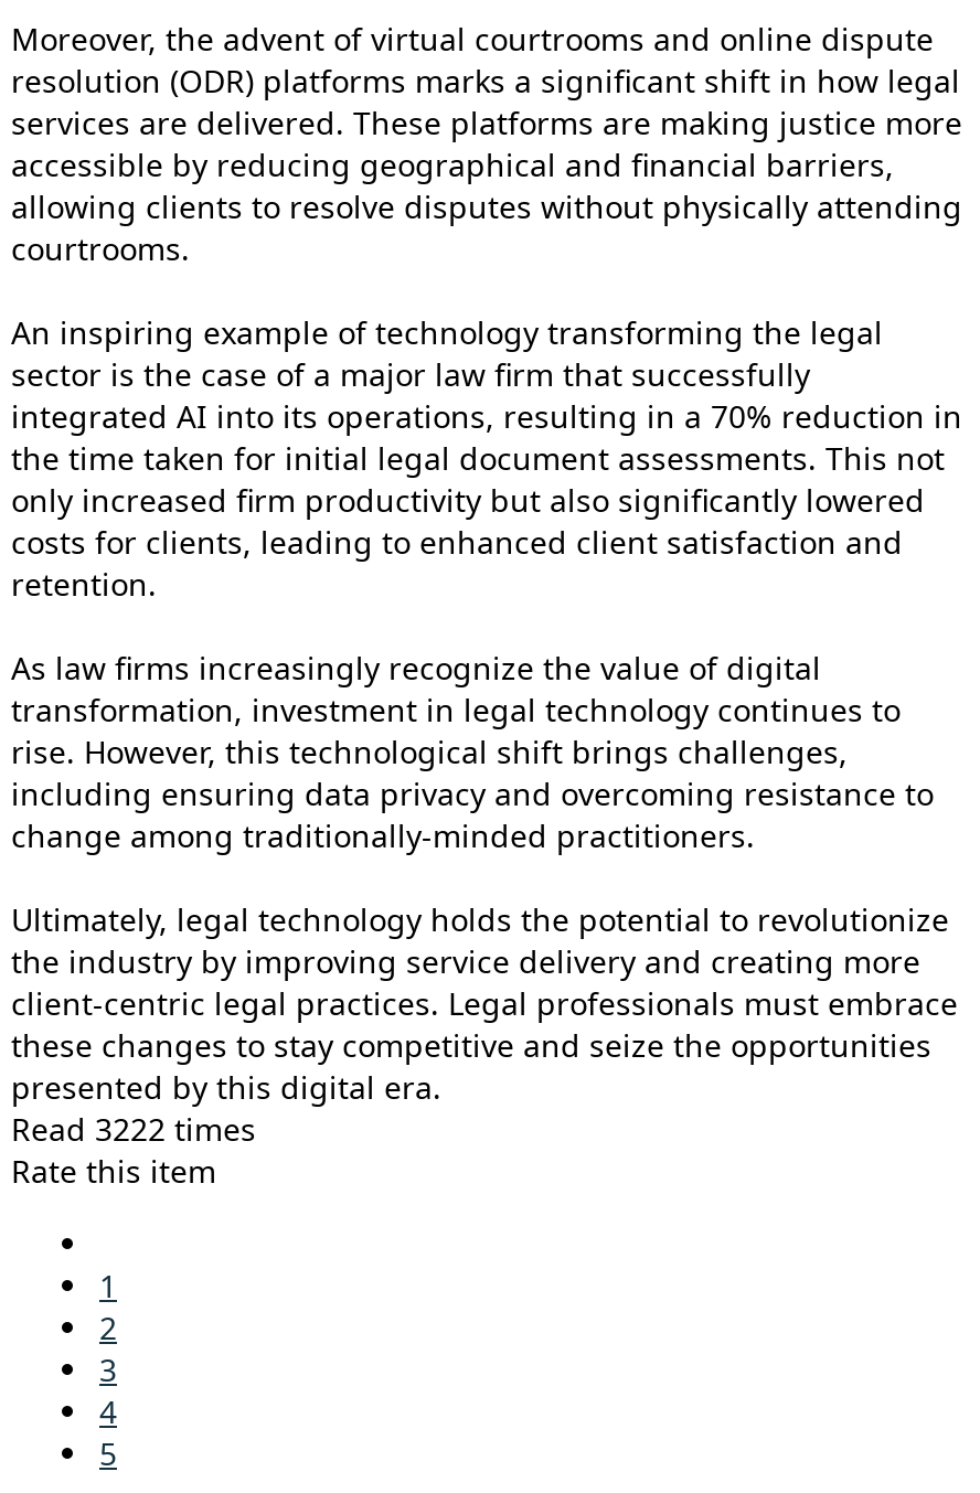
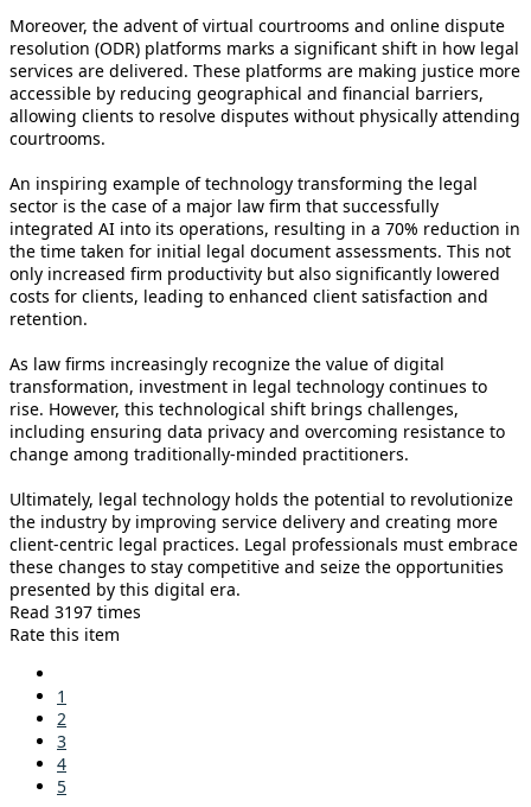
- Read 3222 times
+ Read 3197 times
